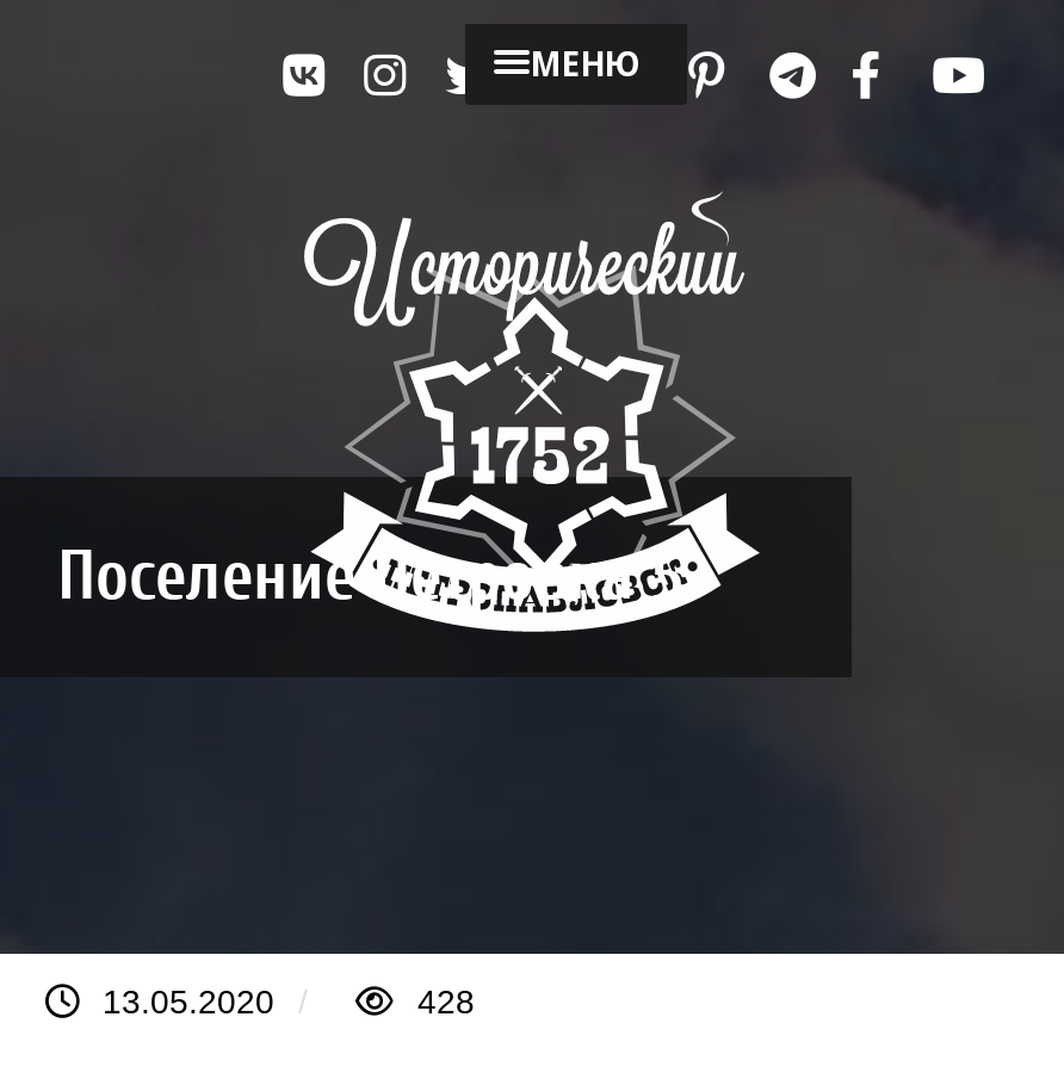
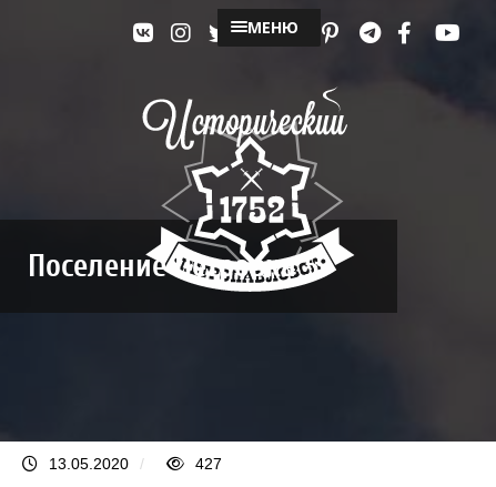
- 428
+ 427
